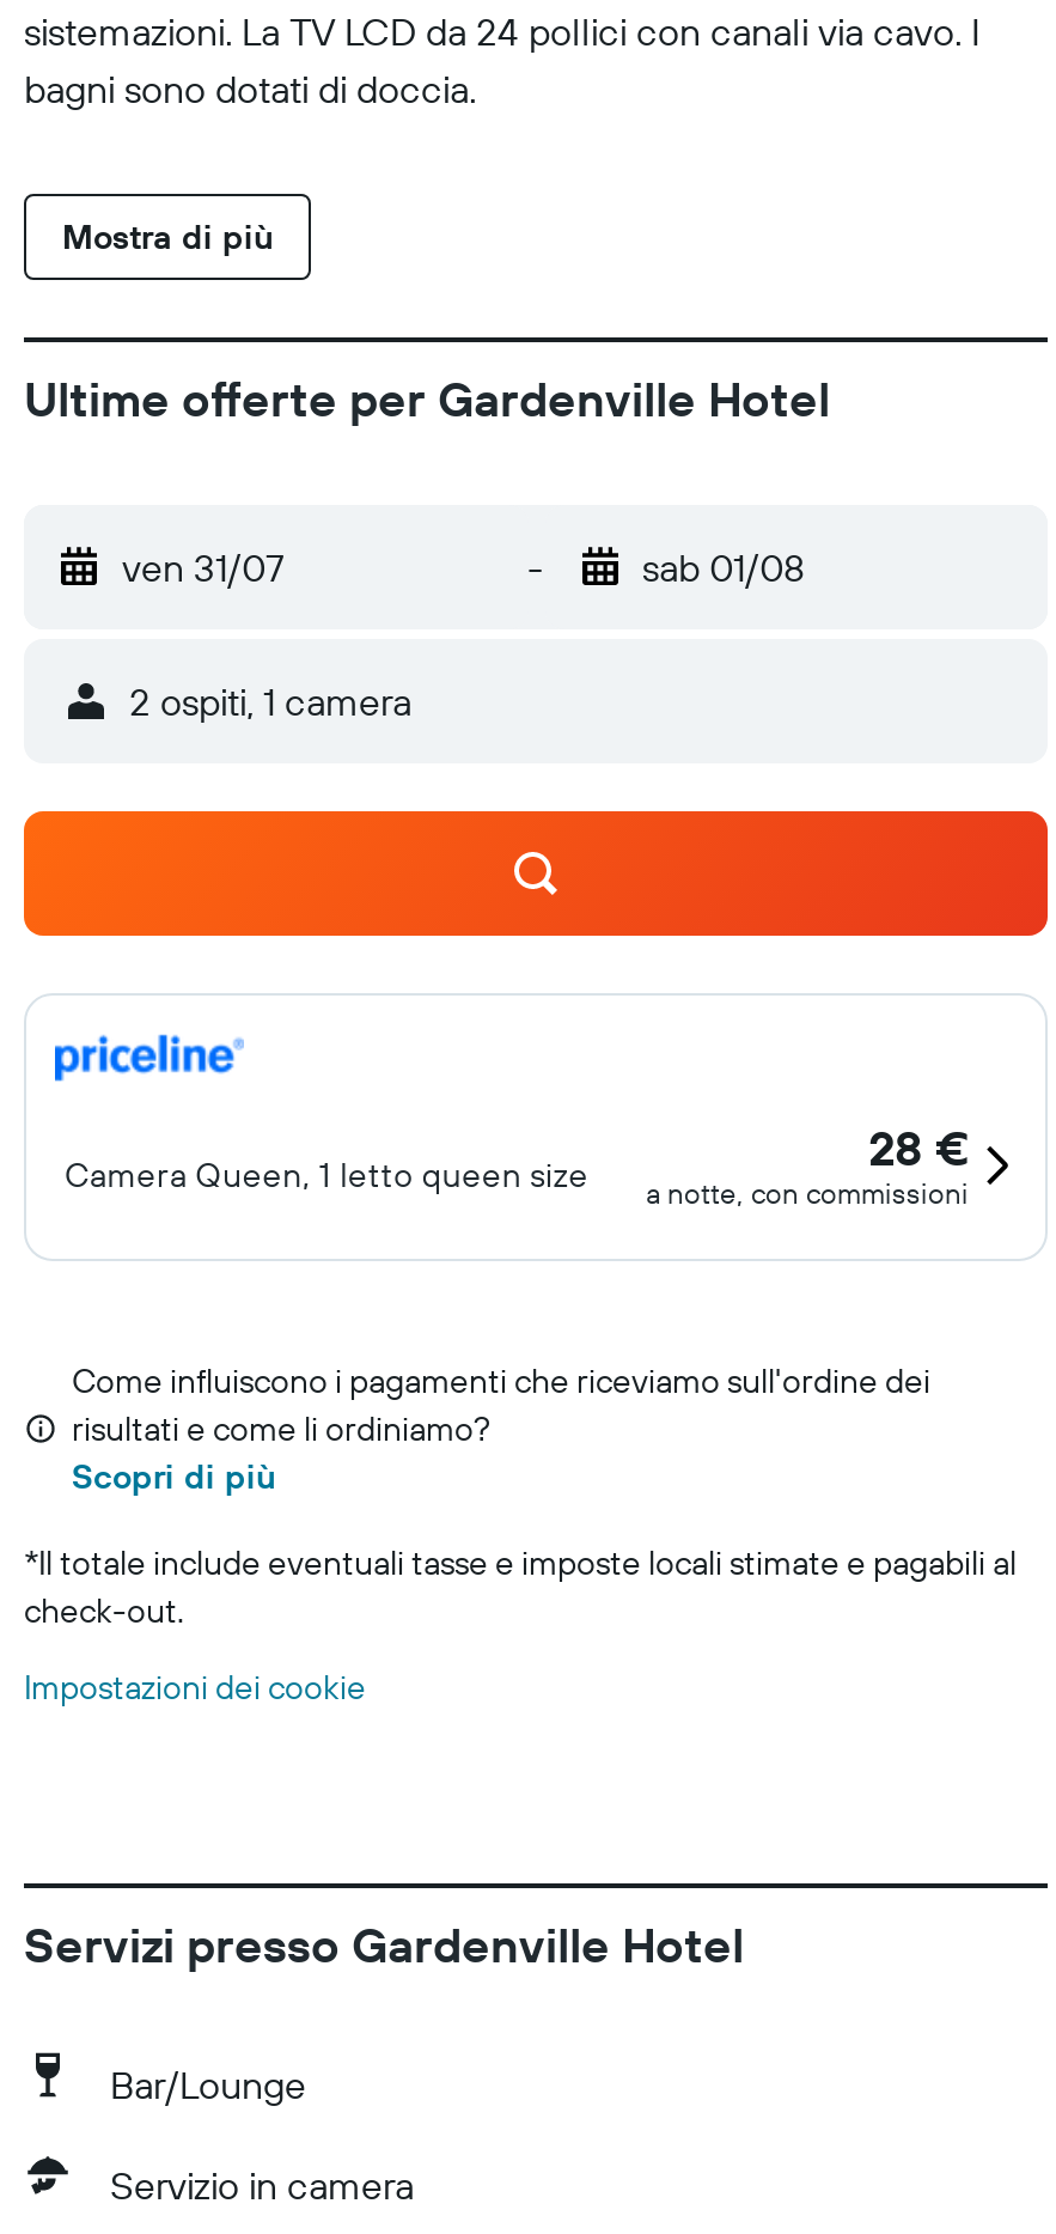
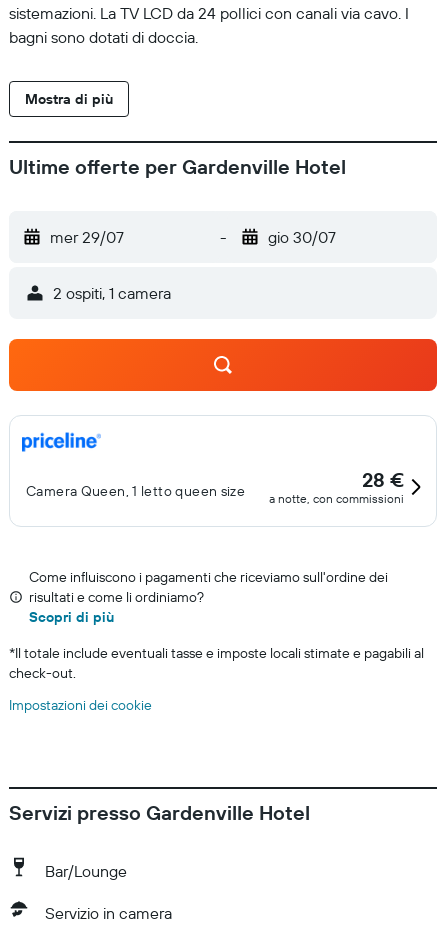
- ven 31/07
+ mer 29/07

- sab 01/08
+ gio 30/07
